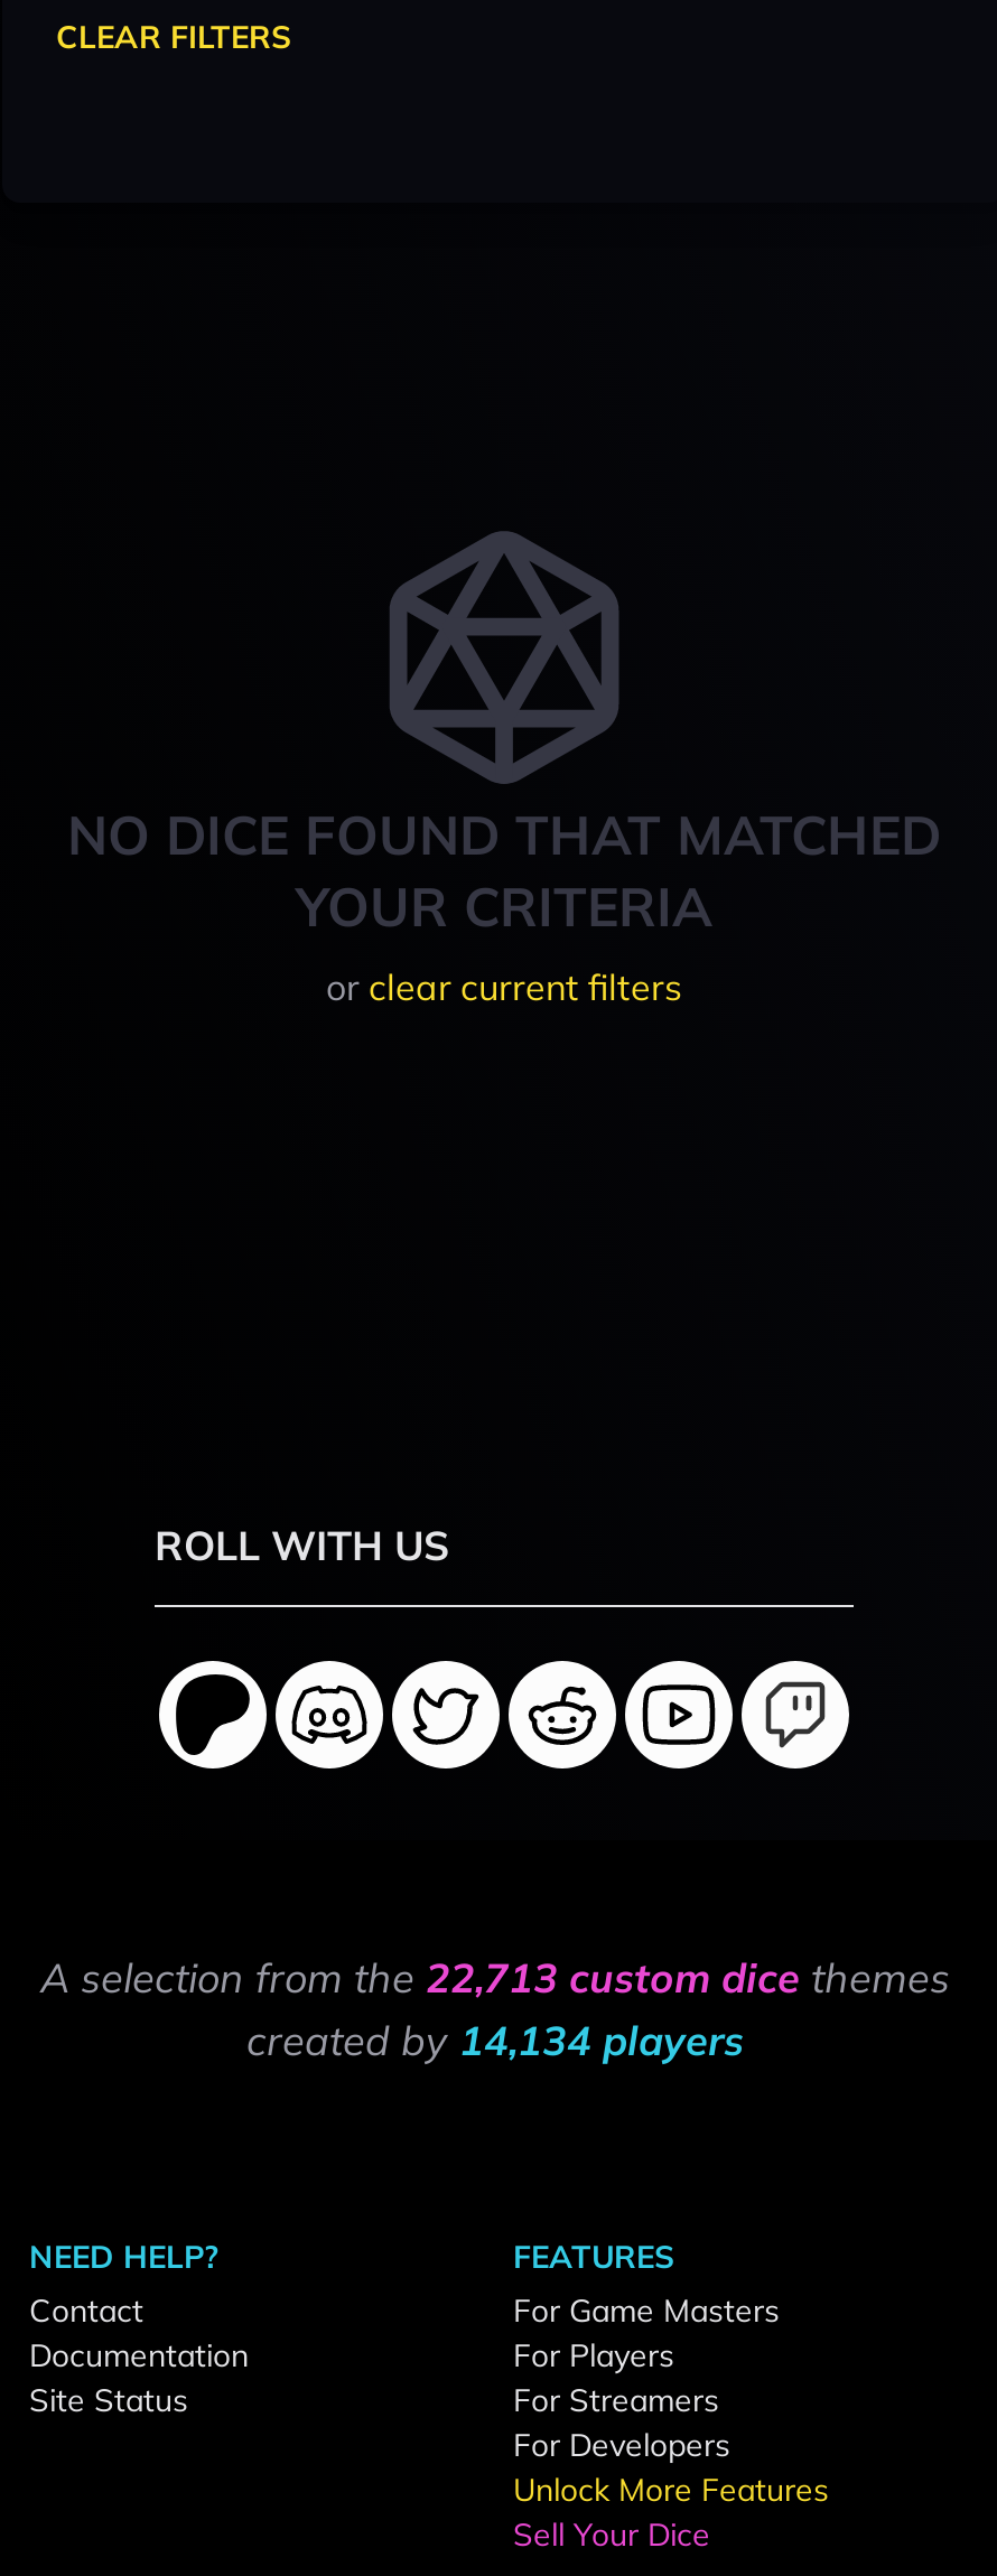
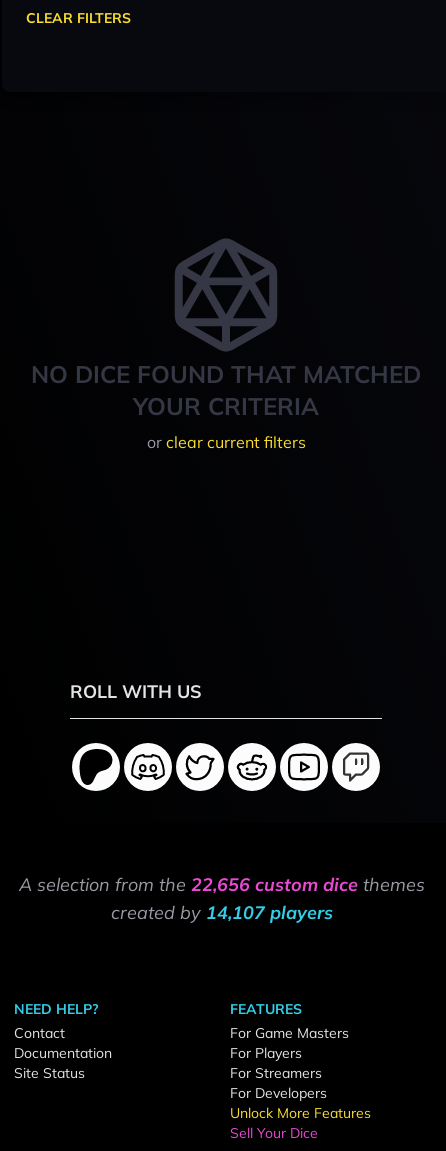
- A selection from the 22,713 custom dice themes
+ A selection from the 22,656 custom dice themes

- created by 14,134 players
+ created by 14,107 players
